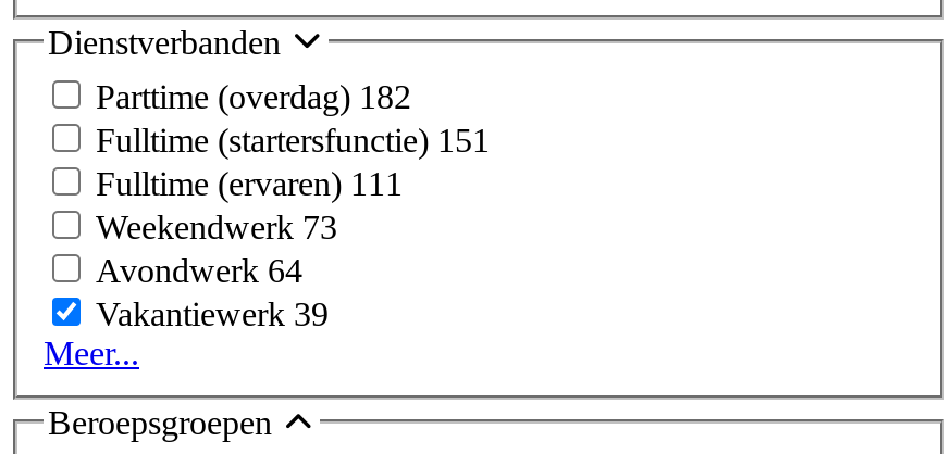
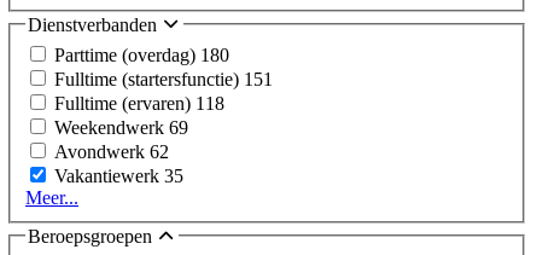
- Parttime (overdag) 182
+ Parttime (overdag) 180

- Fulltime (ervaren) 111
+ Fulltime (ervaren) 118

- Weekendwerk 73
+ Weekendwerk 69

- Avondwerk 64
+ Avondwerk 62

- Vakantiewerk 39
+ Vakantiewerk 35
